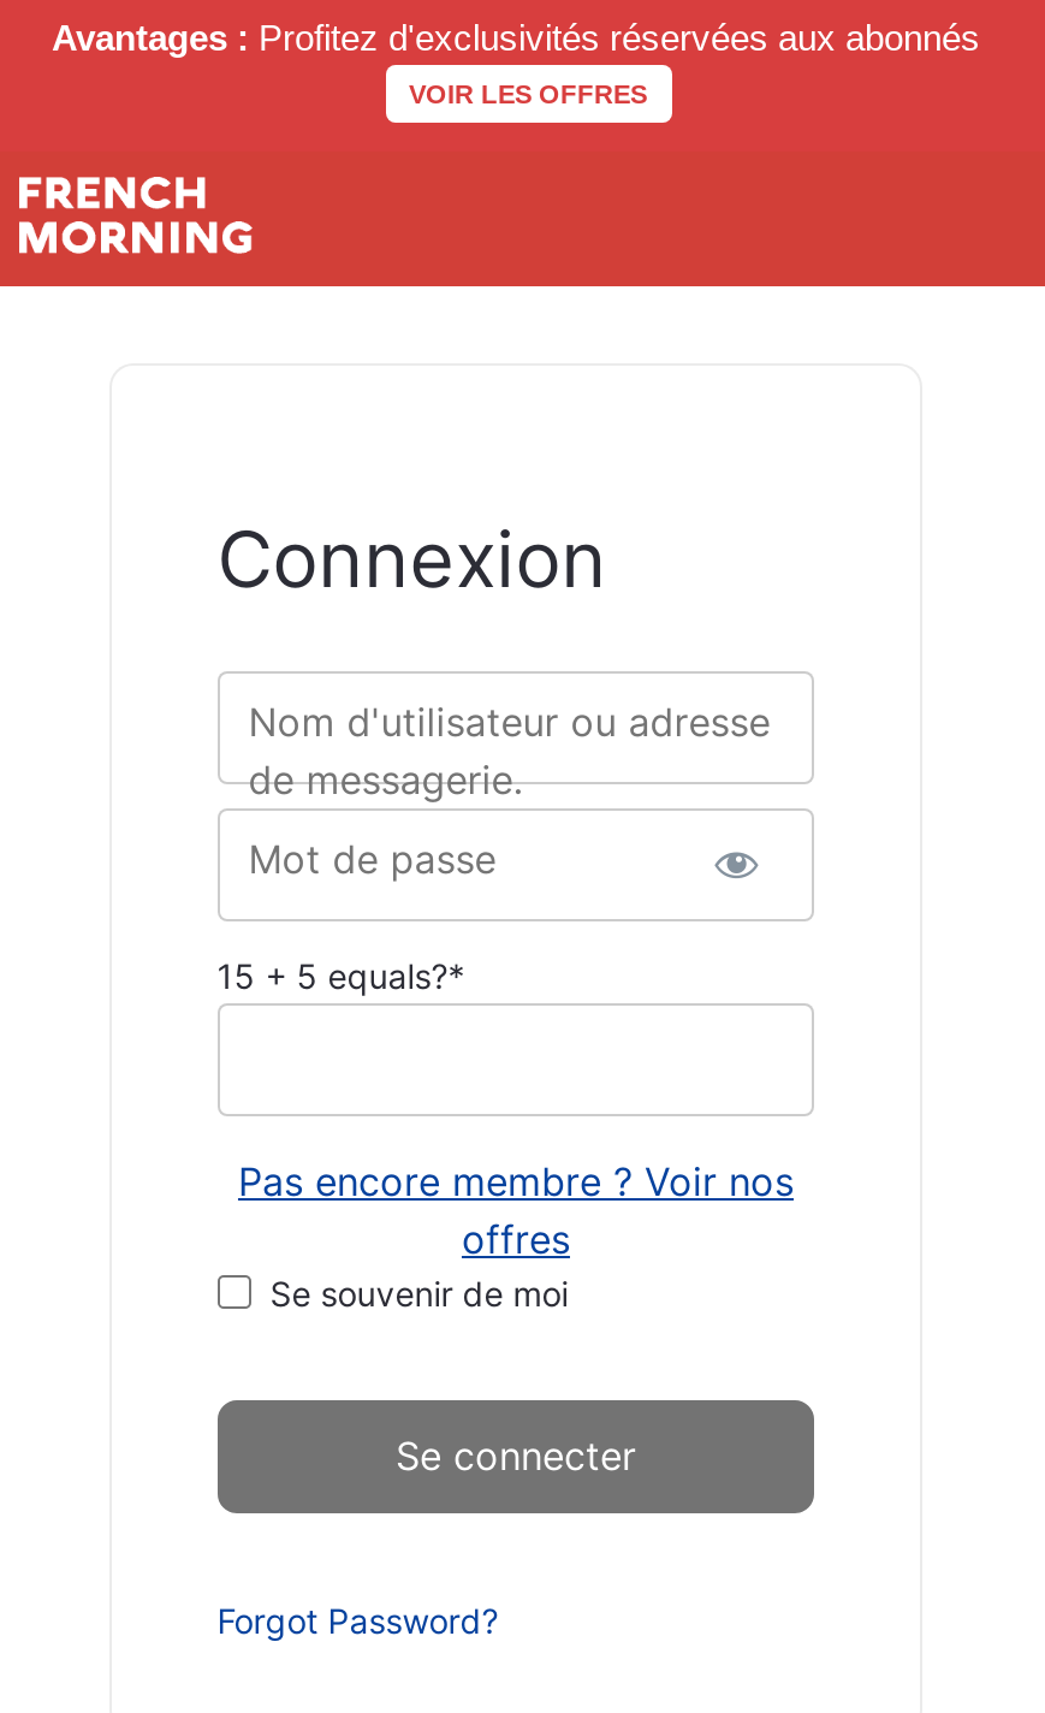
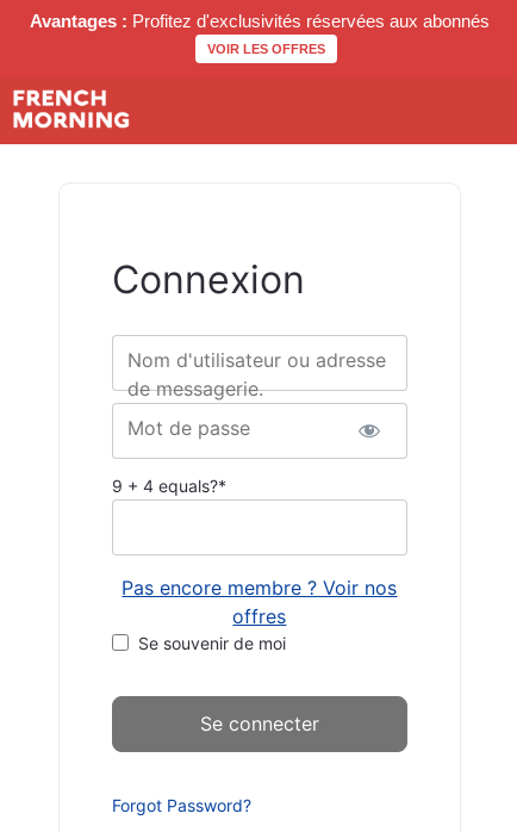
- 15 + 5 equals?*
+ 9 + 4 equals?*
